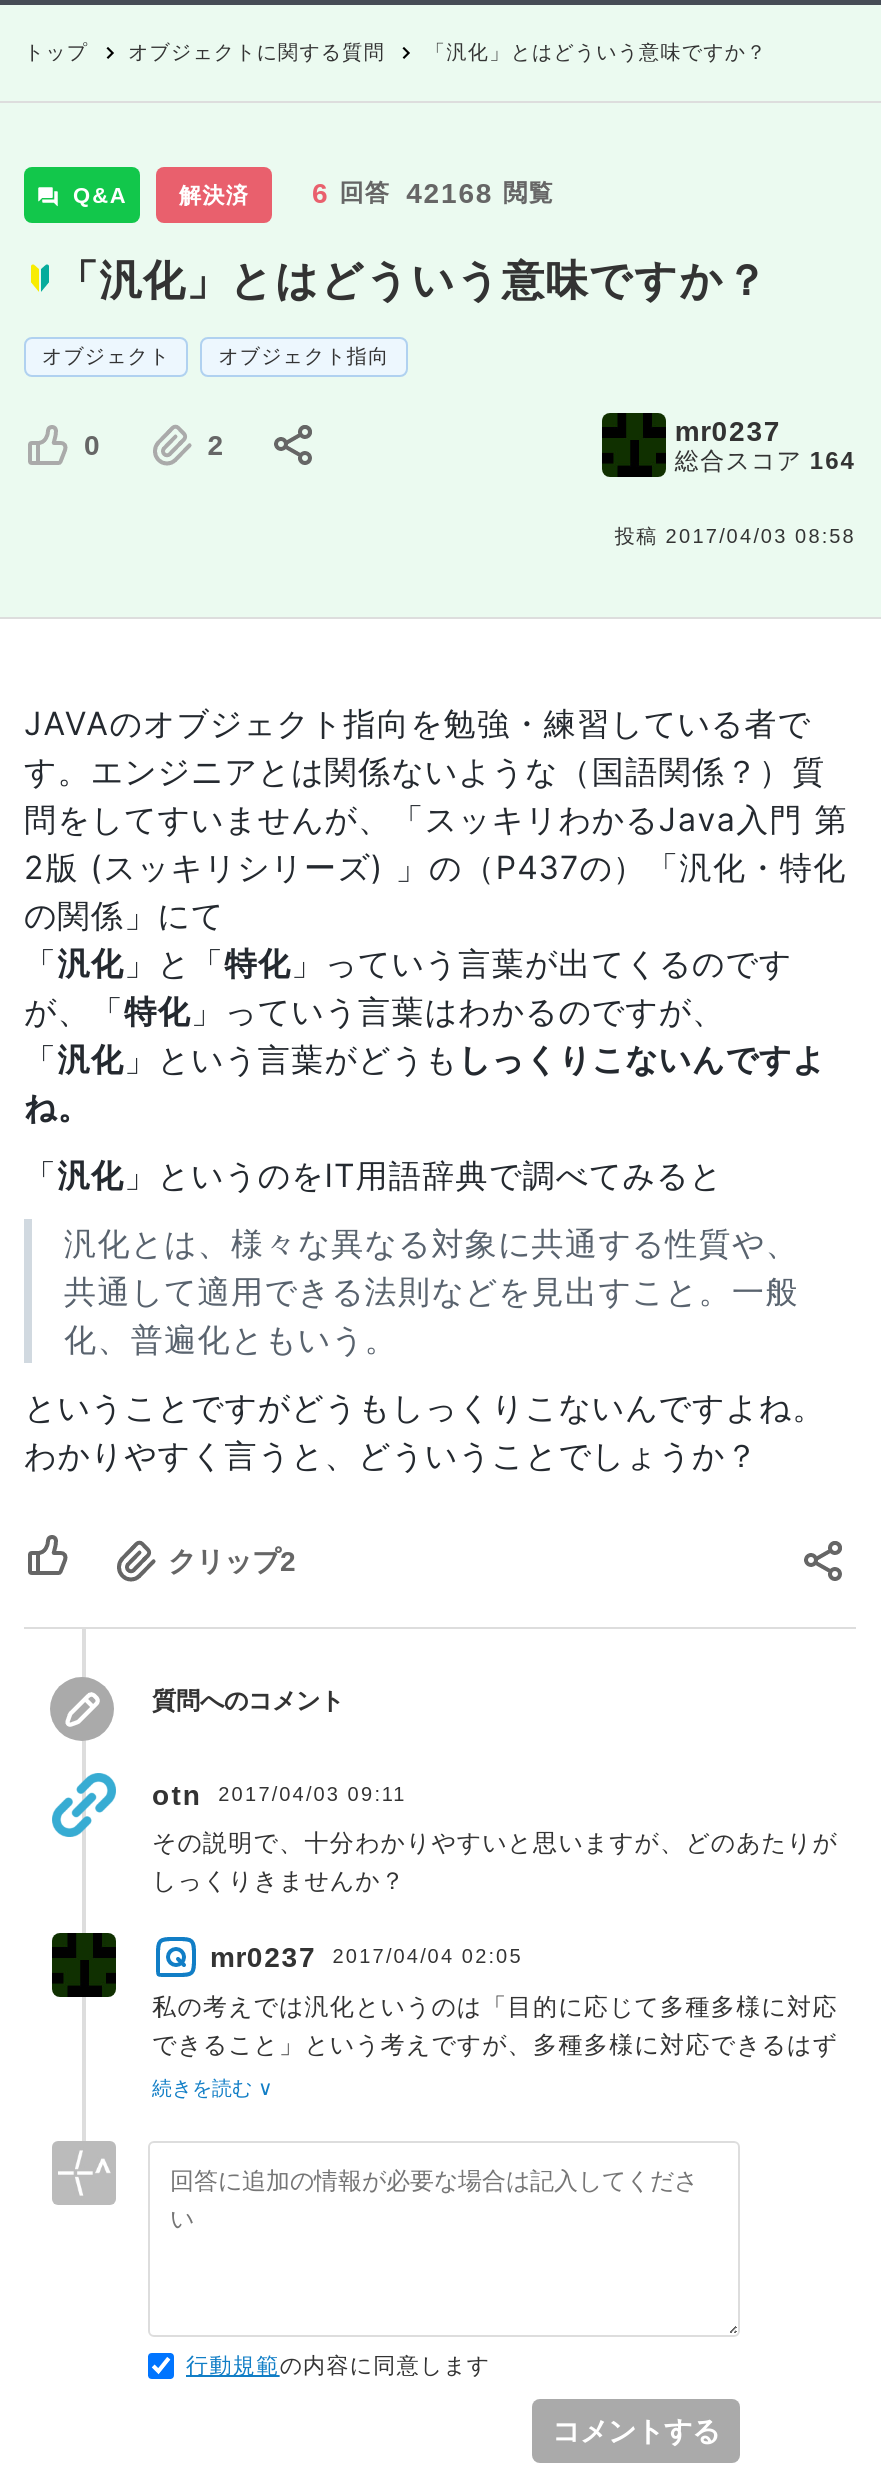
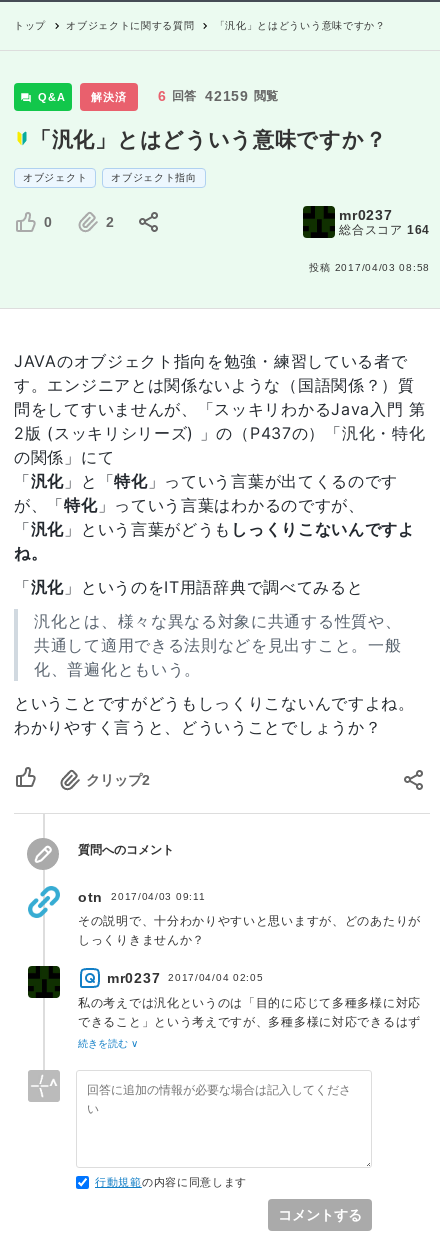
- 6 回答 42168 閲覧
+ 6 回答 42159 閲覧
